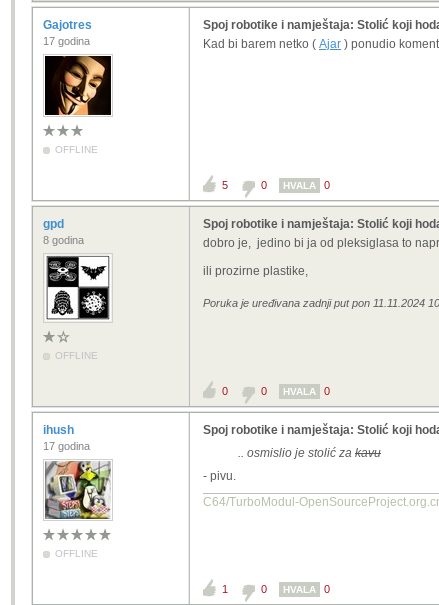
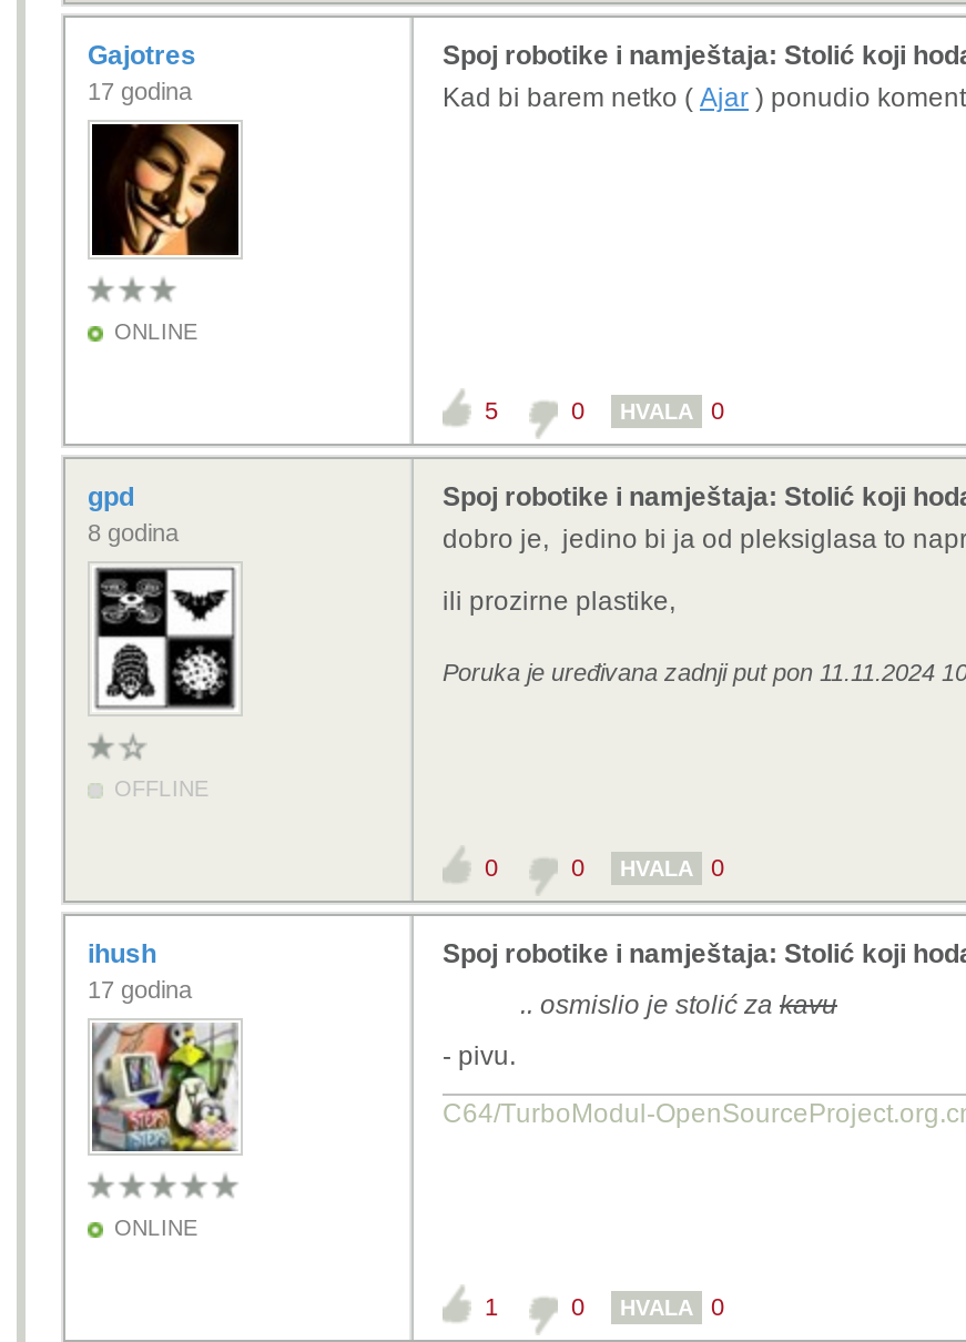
- OFFLINE
+ ONLINE

- OFFLINE
+ ONLINE
